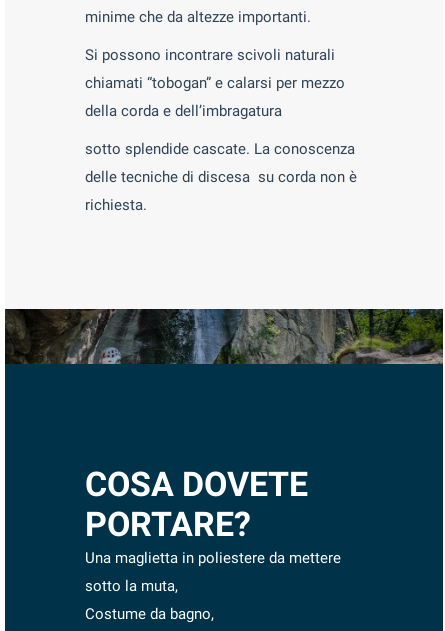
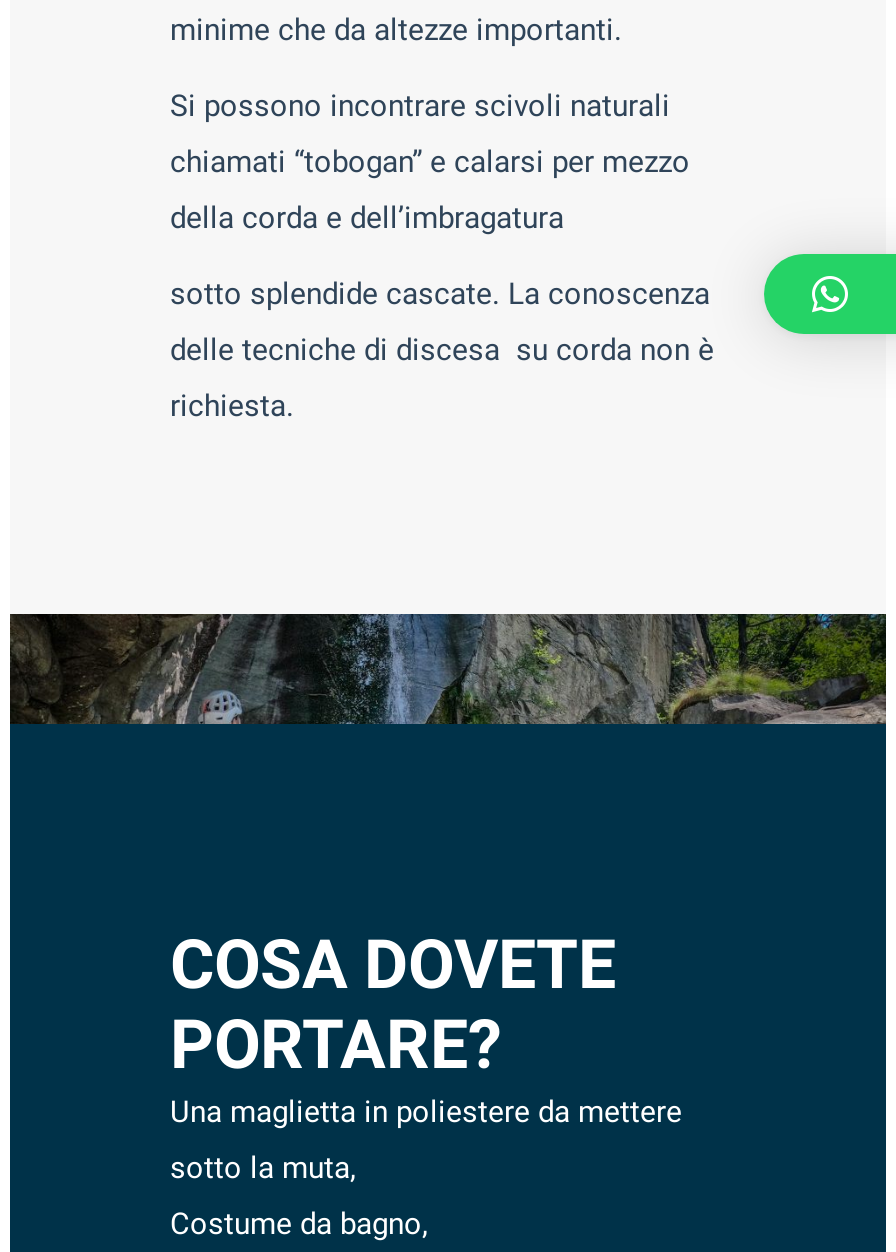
+ [image]
